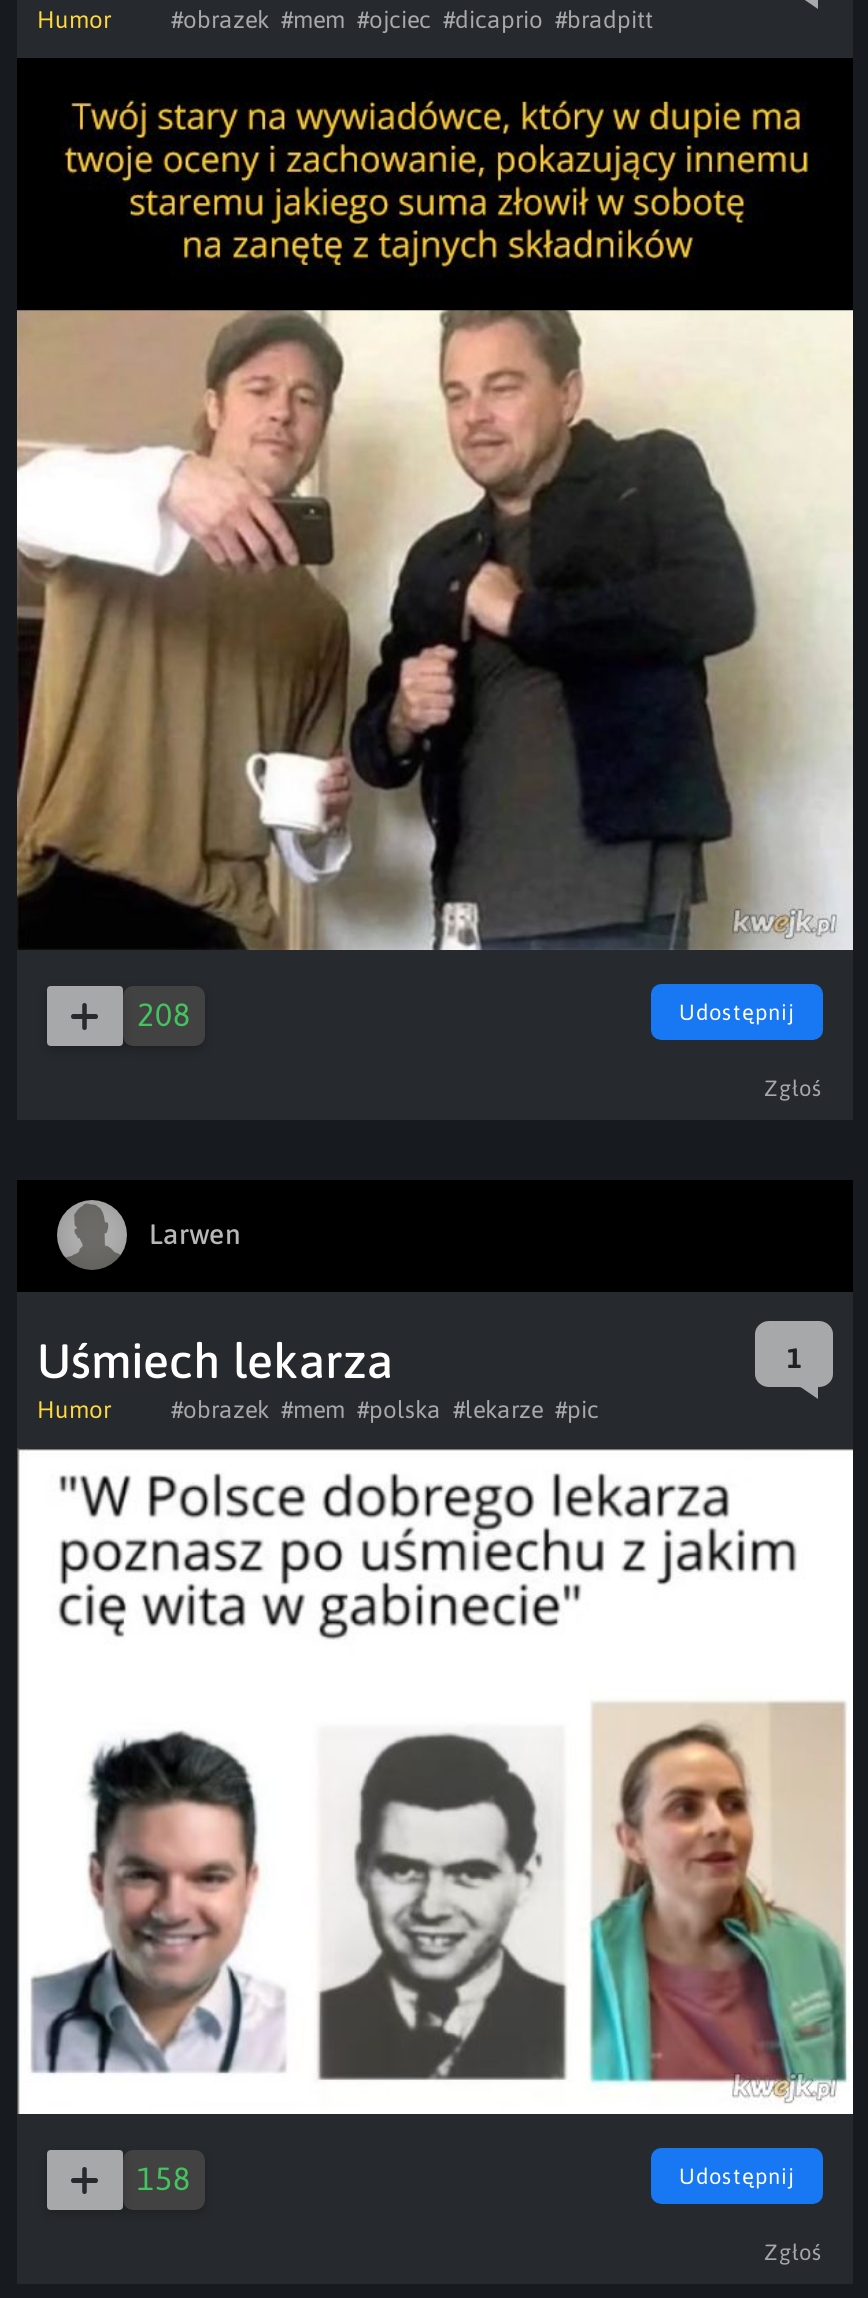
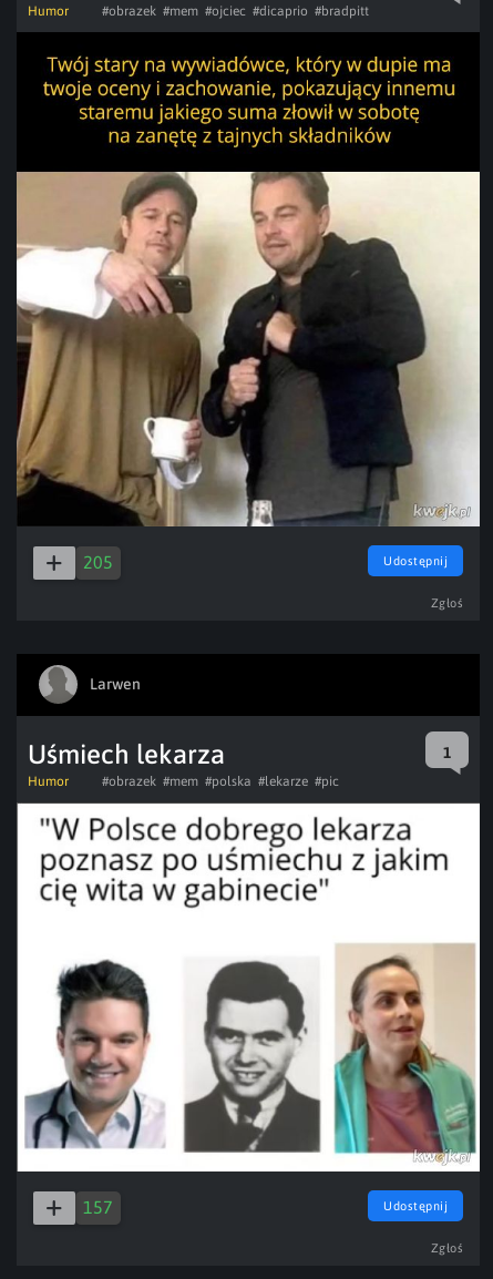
- 208
+ 205

- 158
+ 157
